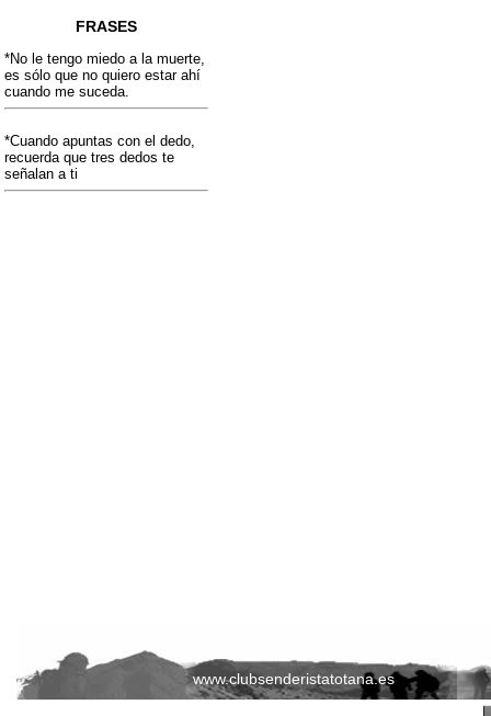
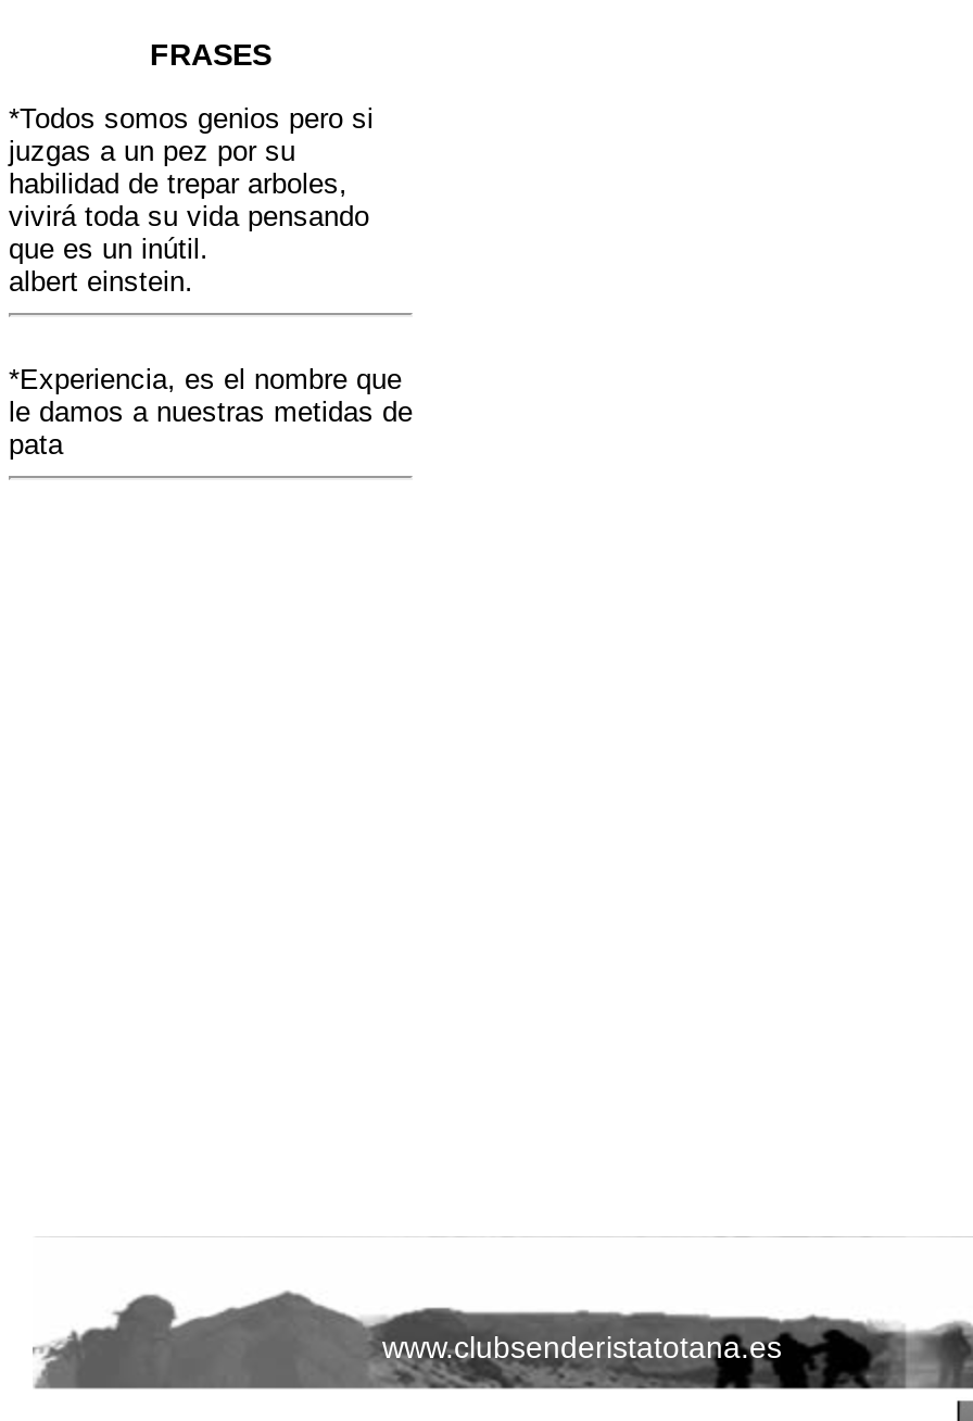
- *No le tengo miedo a la muerte,
- es sólo que no quiero estar ahí
- cuando me suceda.
+ *Todos somos genios pero si
+ juzgas a un pez por su
+ habilidad de trepar arboles,
+ vivirá toda su vida pensando
+ que es un inútil.
+ albert einstein.

- *Cuando apuntas con el dedo,
- recuerda que tres dedos te
- señalan a ti
+ *Experiencia, es el nombre que
+ le damos a nuestras metidas de
+ pata
